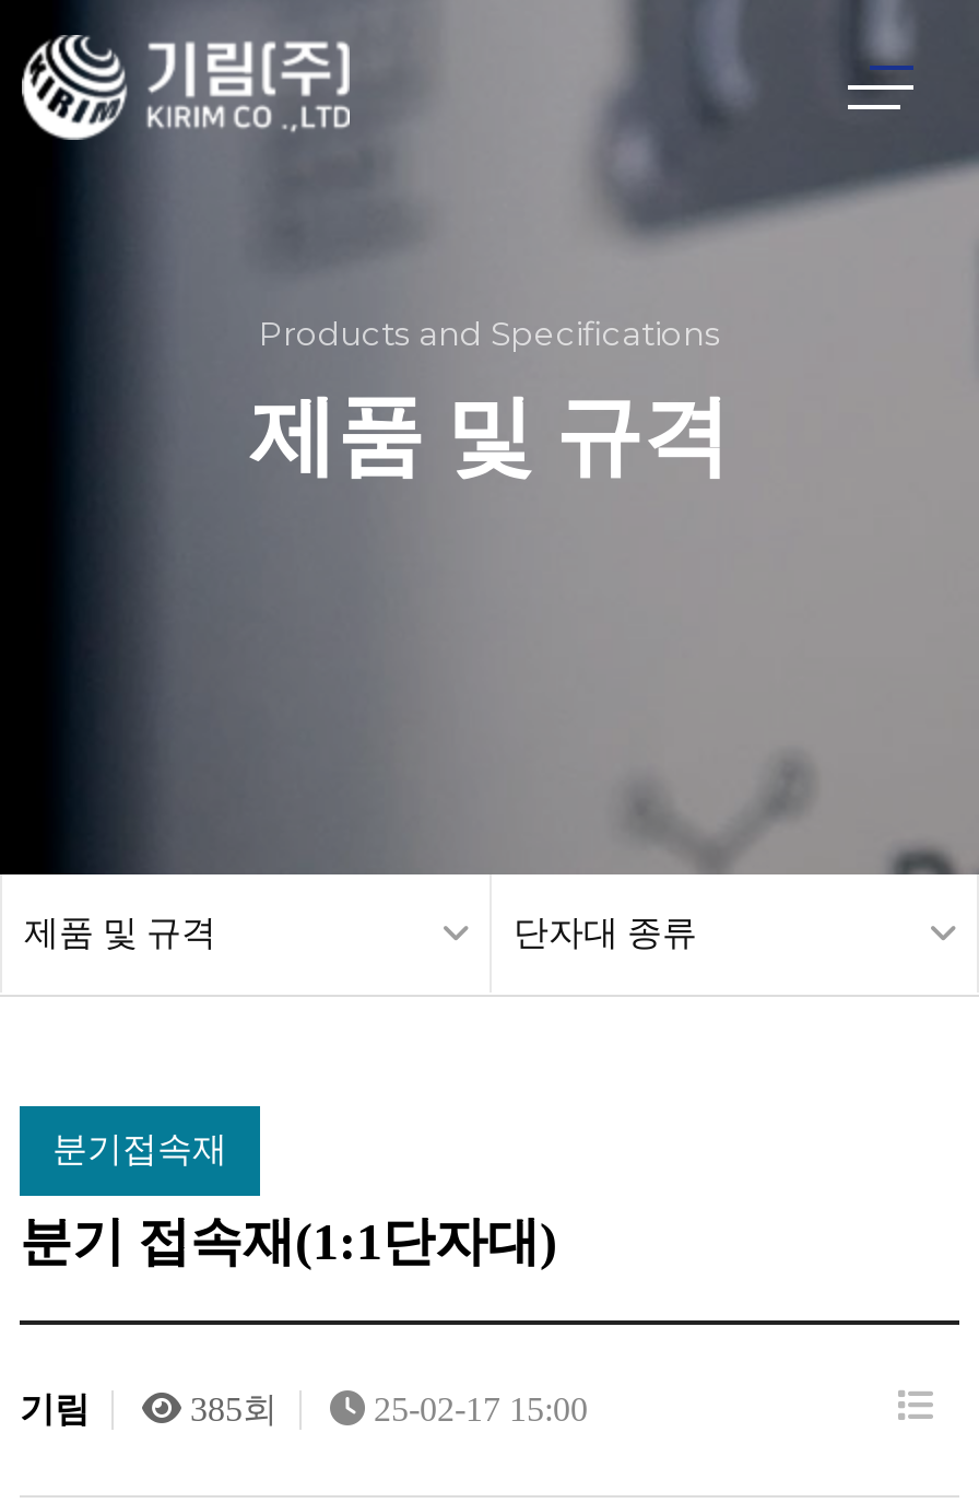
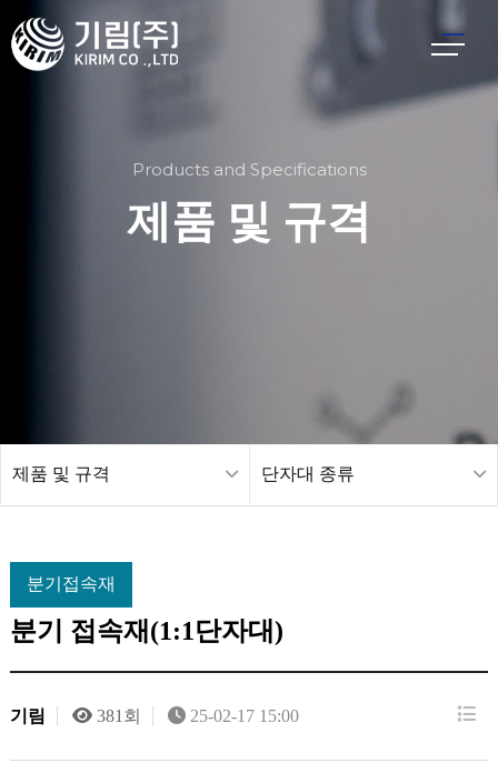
- 385회
+ 381회
